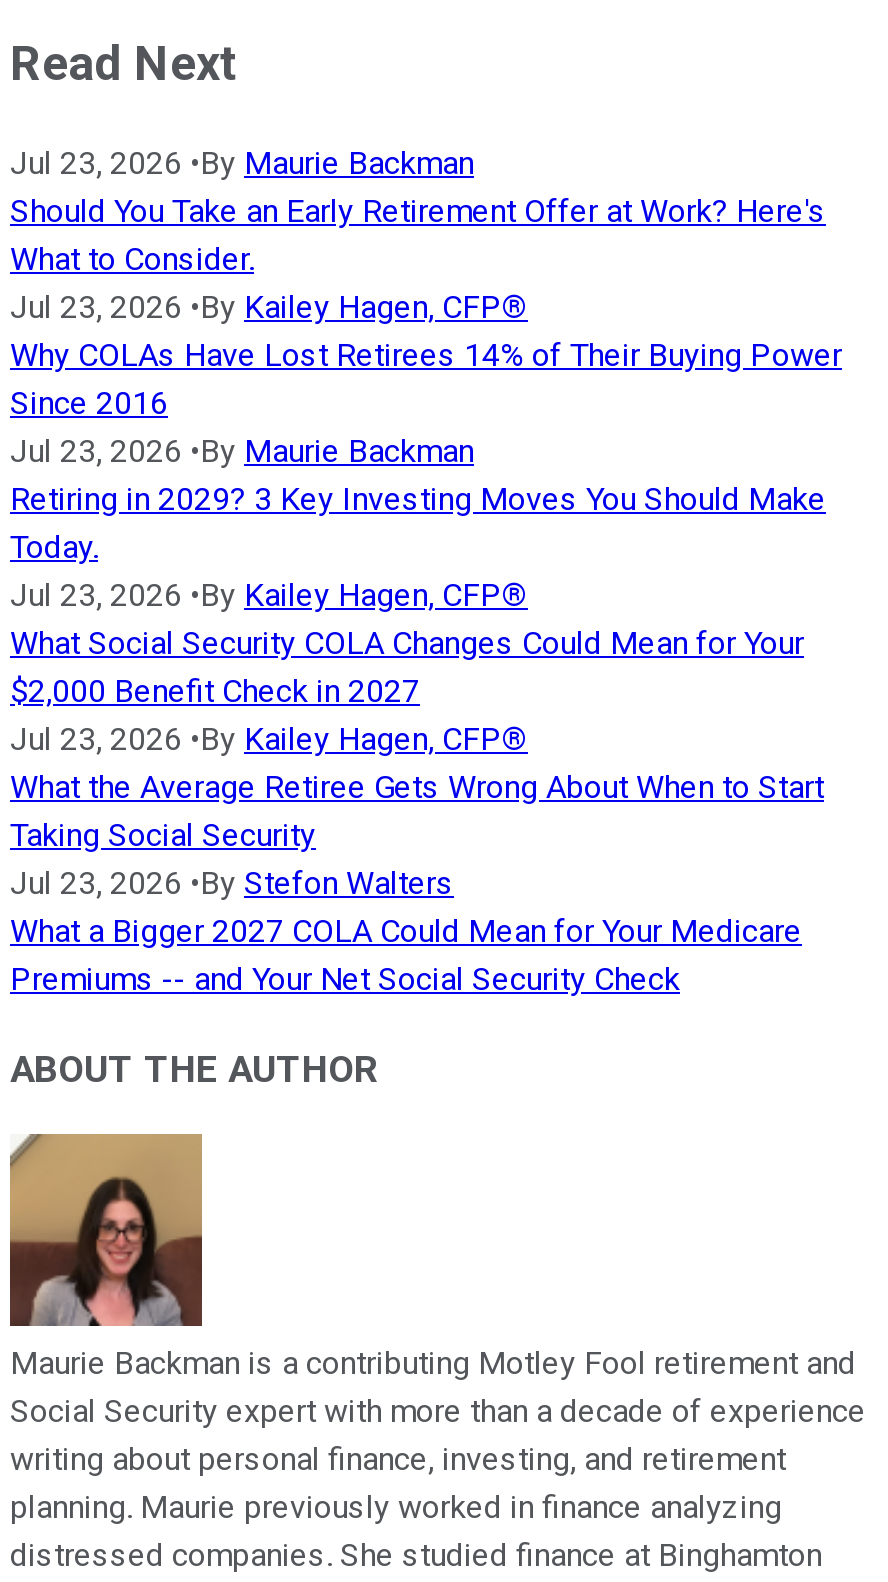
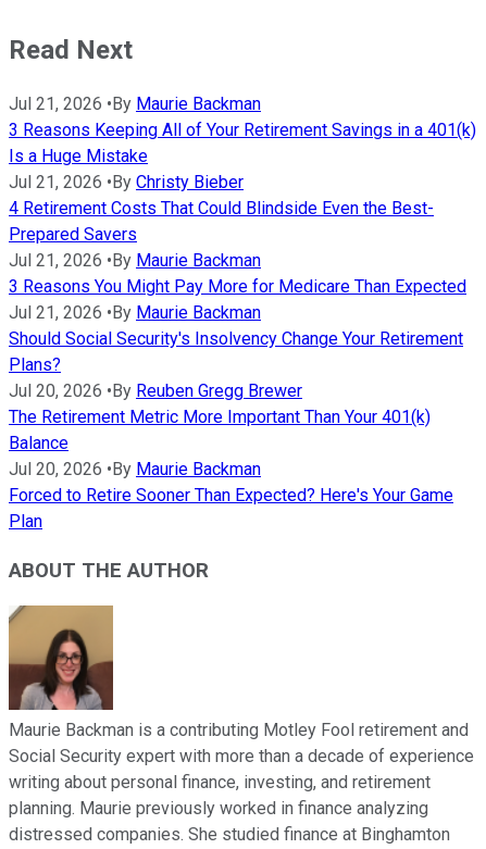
- Jul 23, 2026 • By Maurie Backman
- Should You Take an Early Retirement Offer at Work? Here's
- What to Consider.
- Jul 23, 2026 • By Kailey Hagen, CFP®
- Why COLAs Have Lost Retirees 14% of Their Buying Power
- Since 2016
- Jul 23, 2026 • By Maurie Backman
- Retiring in 2029? 3 Key Investing Moves You Should Make
- Today.
- Jul 23, 2026 • By Kailey Hagen, CFP®
- What Social Security COLA Changes Could Mean for Your
- $2,000 Benefit Check in 2027
- Jul 23, 2026 • By Kailey Hagen, CFP®
- What the Average Retiree Gets Wrong About When to Start
- Taking Social Security
- Jul 23, 2026 • By Stefon Walters
- What a Bigger 2027 COLA Could Mean for Your Medicare
- Premiums -- and Your Net Social Security Check
+ Jul 21, 2026 • By Maurie Backman
+ 3 Reasons Keeping All of Your Retirement Savings in a 401(k)
+ Is a Huge Mistake
+ Jul 21, 2026 • By Christy Bieber
+ 4 Retirement Costs That Could Blindside Even the Best-
+ Prepared Savers
+ Jul 21, 2026 • By Maurie Backman
+ 3 Reasons You Might Pay More for Medicare Than Expected
+ Jul 21, 2026 • By Maurie Backman
+ Should Social Security's Insolvency Change Your Retirement
+ Plans?
+ Jul 20, 2026 • By Reuben Gregg Brewer
+ The Retirement Metric More Important Than Your 401(k)
+ Balance
+ Jul 20, 2026 • By Maurie Backman
+ Forced to Retire Sooner Than Expected? Here's Your Game
+ Plan
